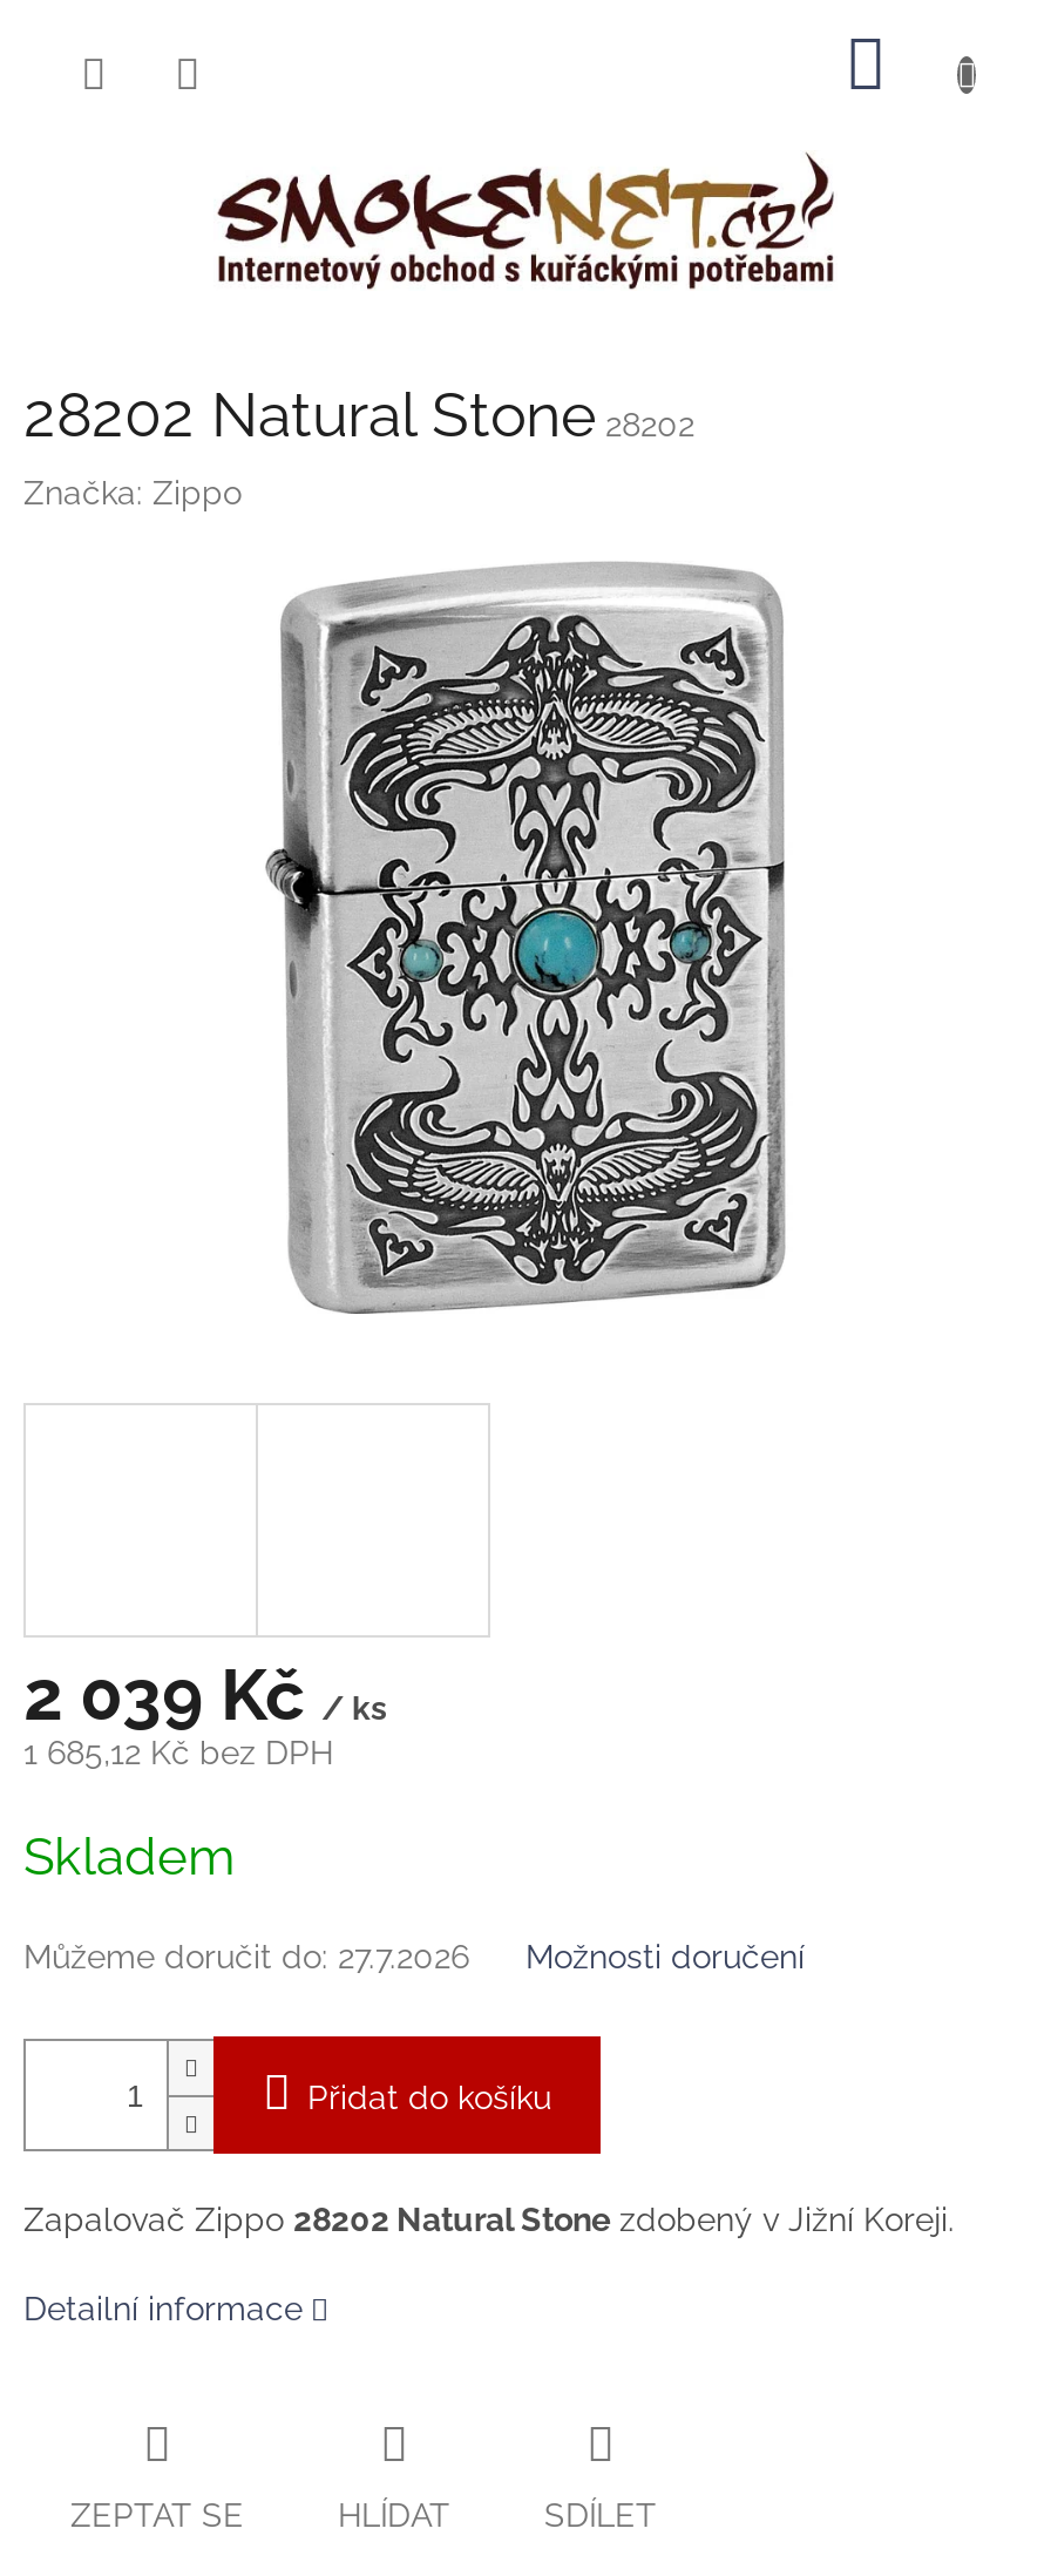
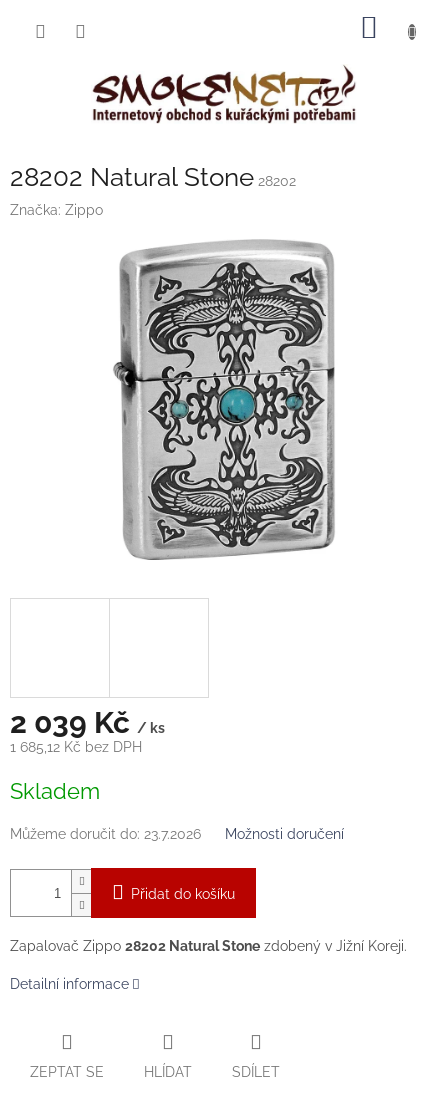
- Můžeme doručit do: 27.7.2026
+ Můžeme doručit do: 23.7.2026
